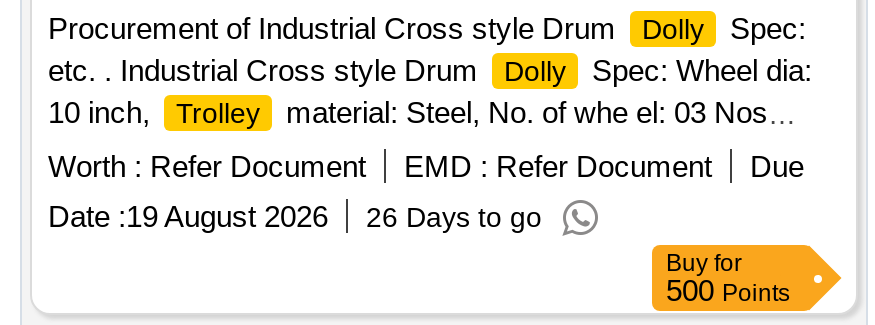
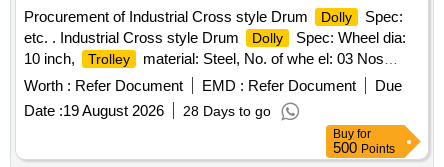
- Date : 19 August 2026 26 Days to go
+ Date : 19 August 2026 28 Days to go
